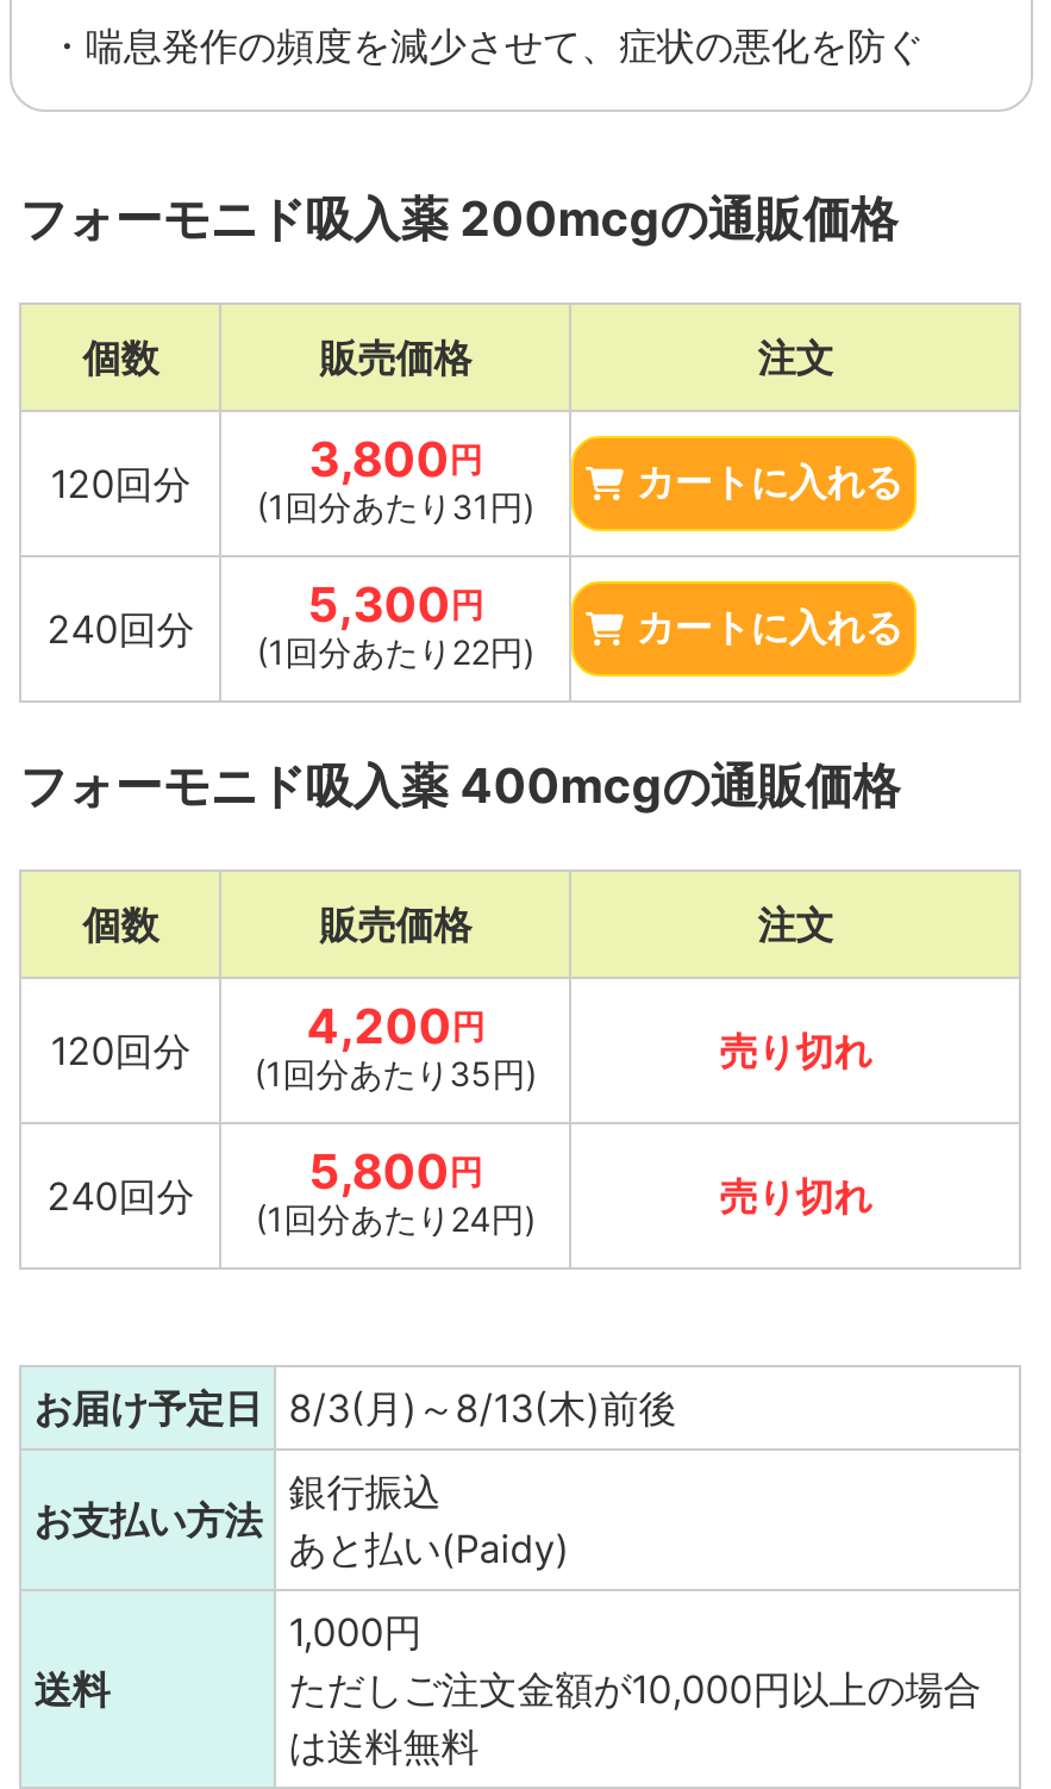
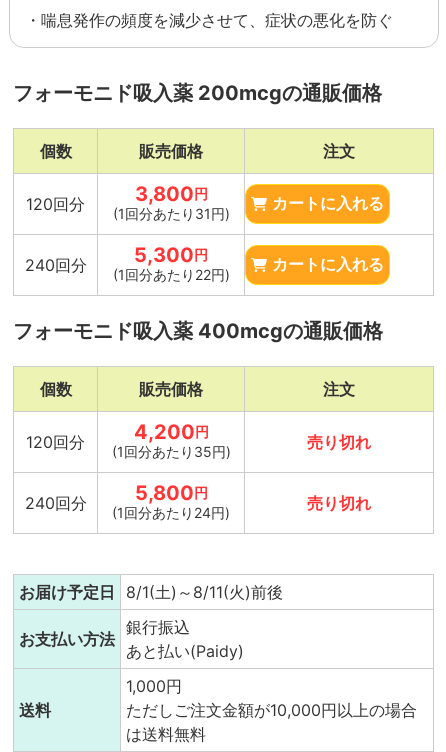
- お届け予定日 8/3(月)～8/13(木)前後
+ お届け予定日 8/1(土)～8/11(火)前後
